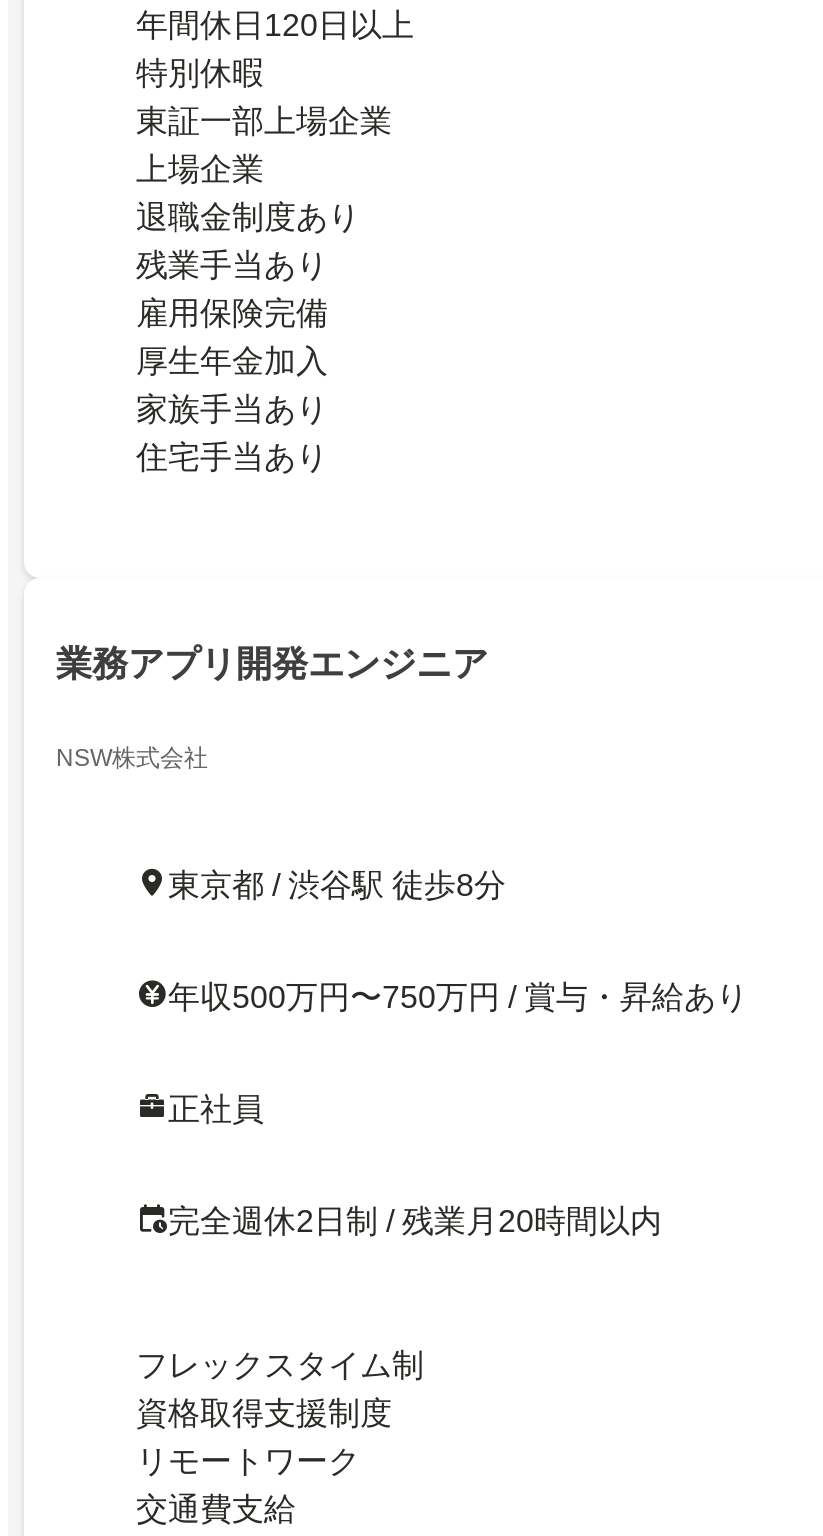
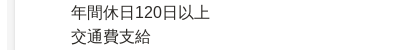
- 特別休暇
- 東証一部上場企業
- 上場企業
- 退職金制度あり
- 残業手当あり
- 雇用保険完備
- 厚生年金加入
- 家族手当あり
- 住宅手当あり

- 業務アプリ開発エンジニア
- NSW株式会社

- 東京都 / 渋谷駅 徒歩8分
- 年収500万円〜750万円 / 賞与・昇給あり
- 正社員
- 完全週休2日制 / 残業月20時間以内

- フレックスタイム制
- 資格取得支援制度
- リモートワーク
